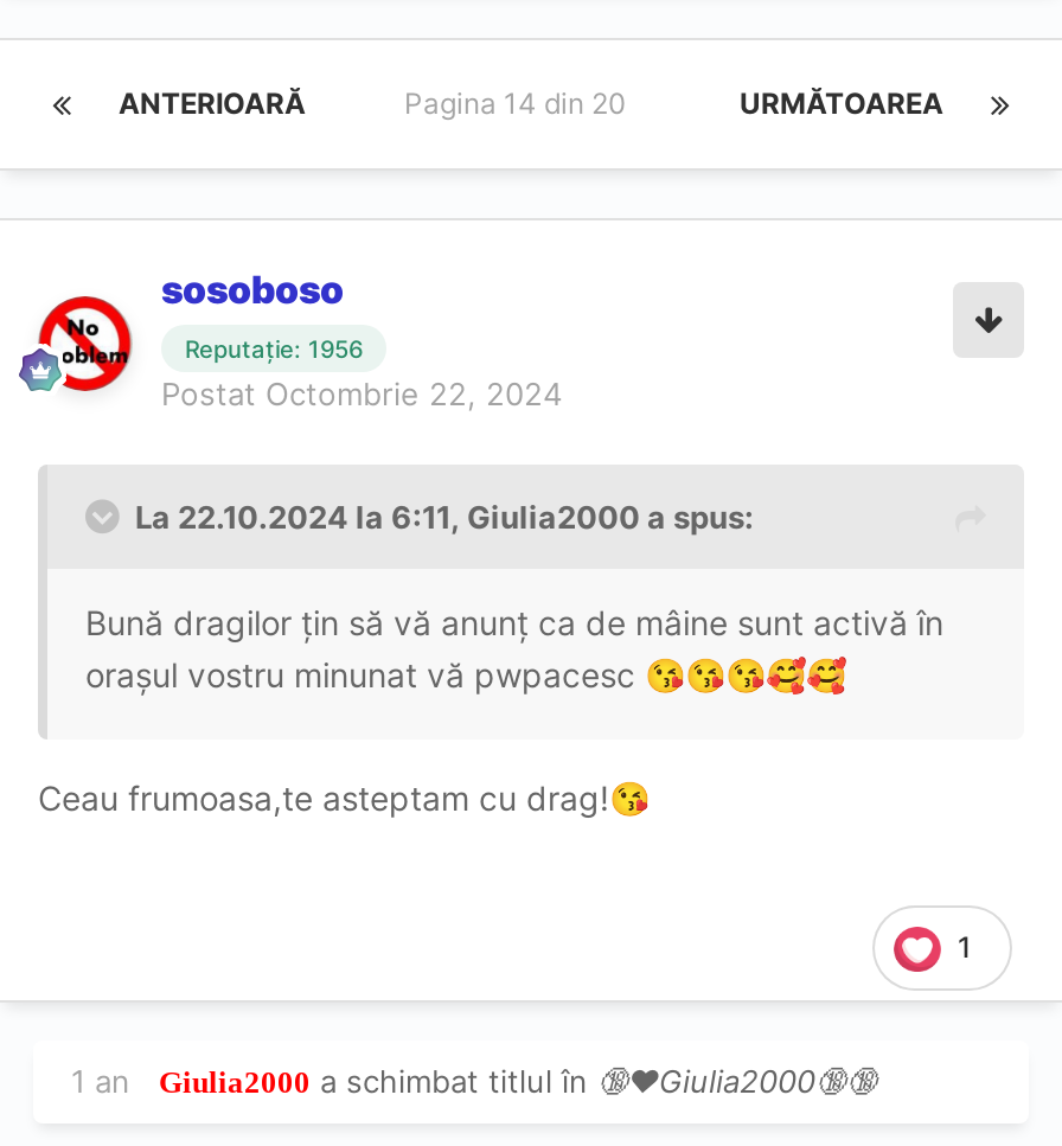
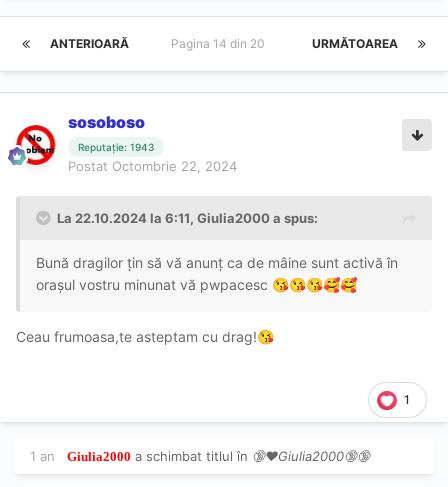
- Reputație: 1956
+ Reputație: 1943
